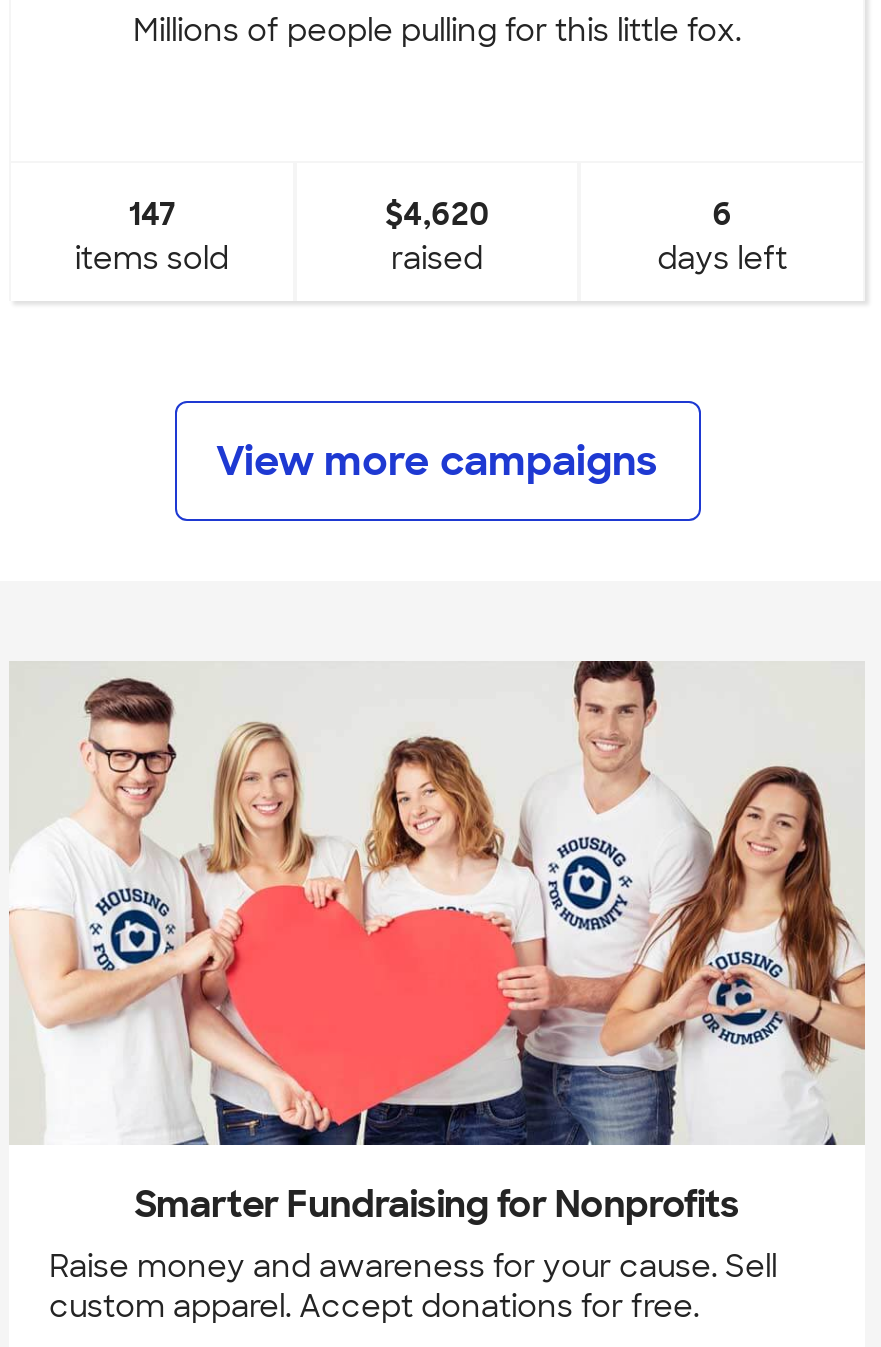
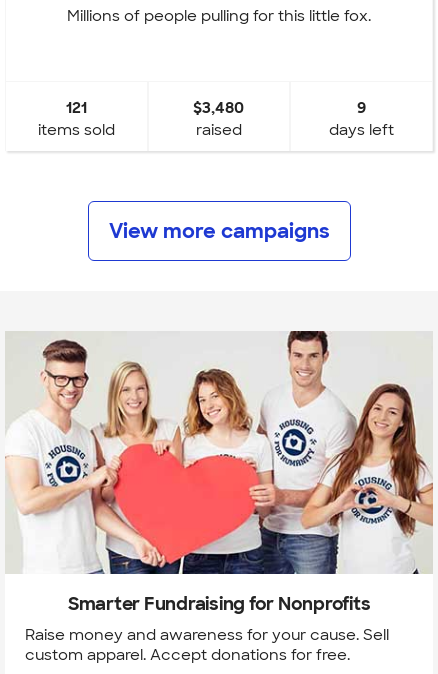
- 147
+ 121

- $4,620
+ $3,480

- 6
+ 9
